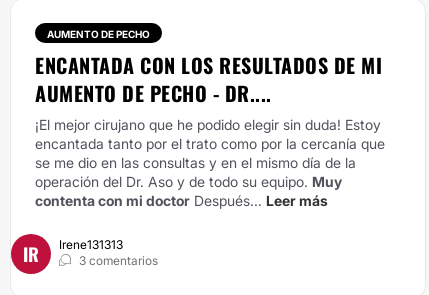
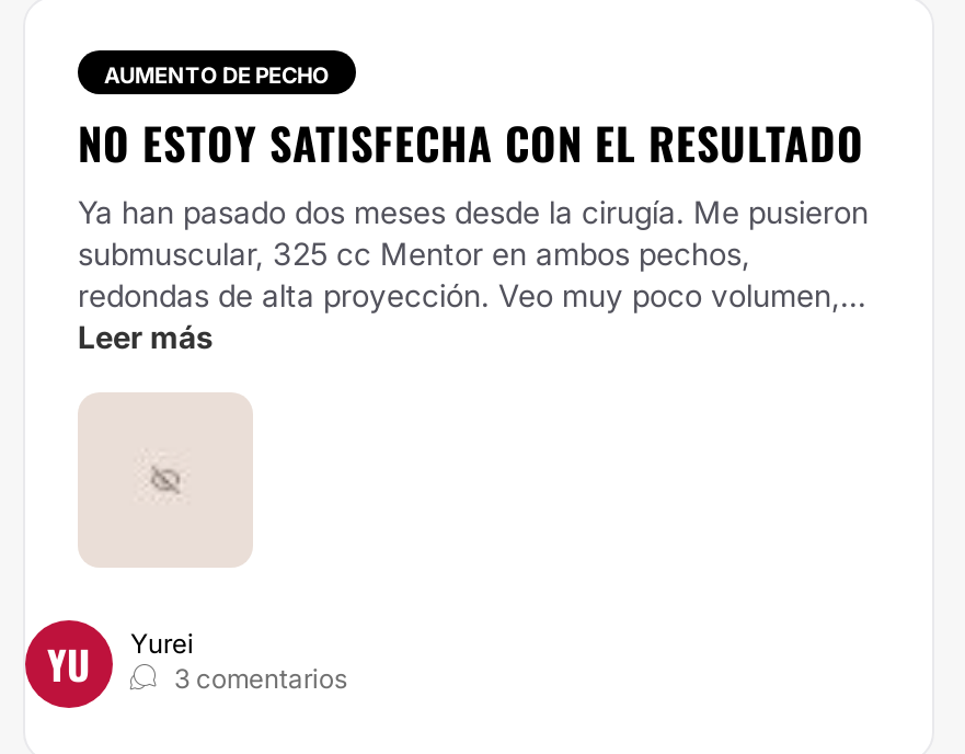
- ENCANTADA CON LOS RESULTADOS DE MI
- AUMENTO DE PECHO - DR....
- ¡El mejor cirujano que he podido elegir sin duda! Estoy
- encantada tanto por el trato como por la cercanía que
- se me dio en las consultas y en el mismo día de la
- operación del Dr. Aso y de todo su equipo. Muy
- contenta con mi doctor Después... Leer más
+ NO ESTOY SATISFECHA CON EL RESULTADO
+ Ya han pasado dos meses desde la cirugía. Me pusieron
+ submuscular, 325 cc Mentor en ambos pechos,
+ redondas de alta proyección. Veo muy poco volumen,...
+ Leer más

- IR
- Irene131313
+ YU
+ Yurei
